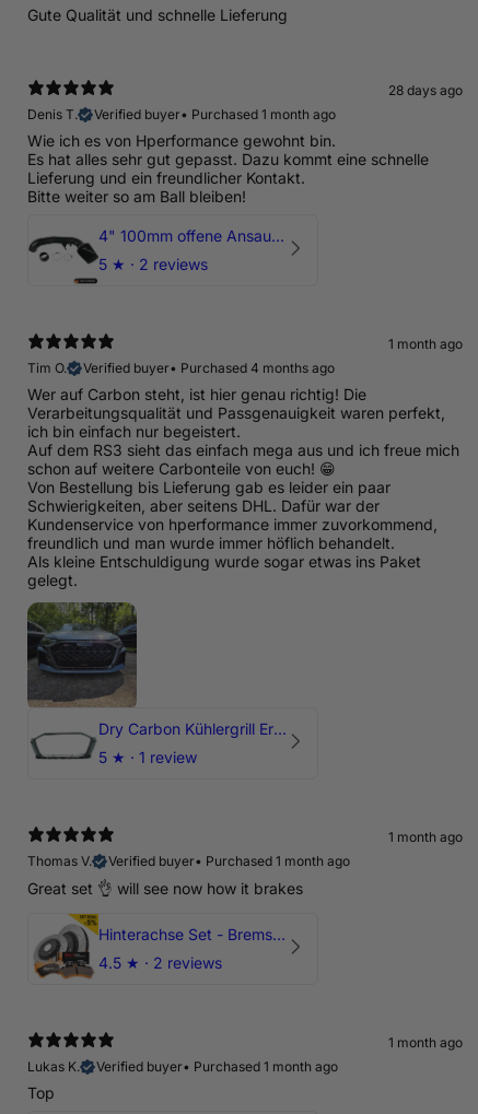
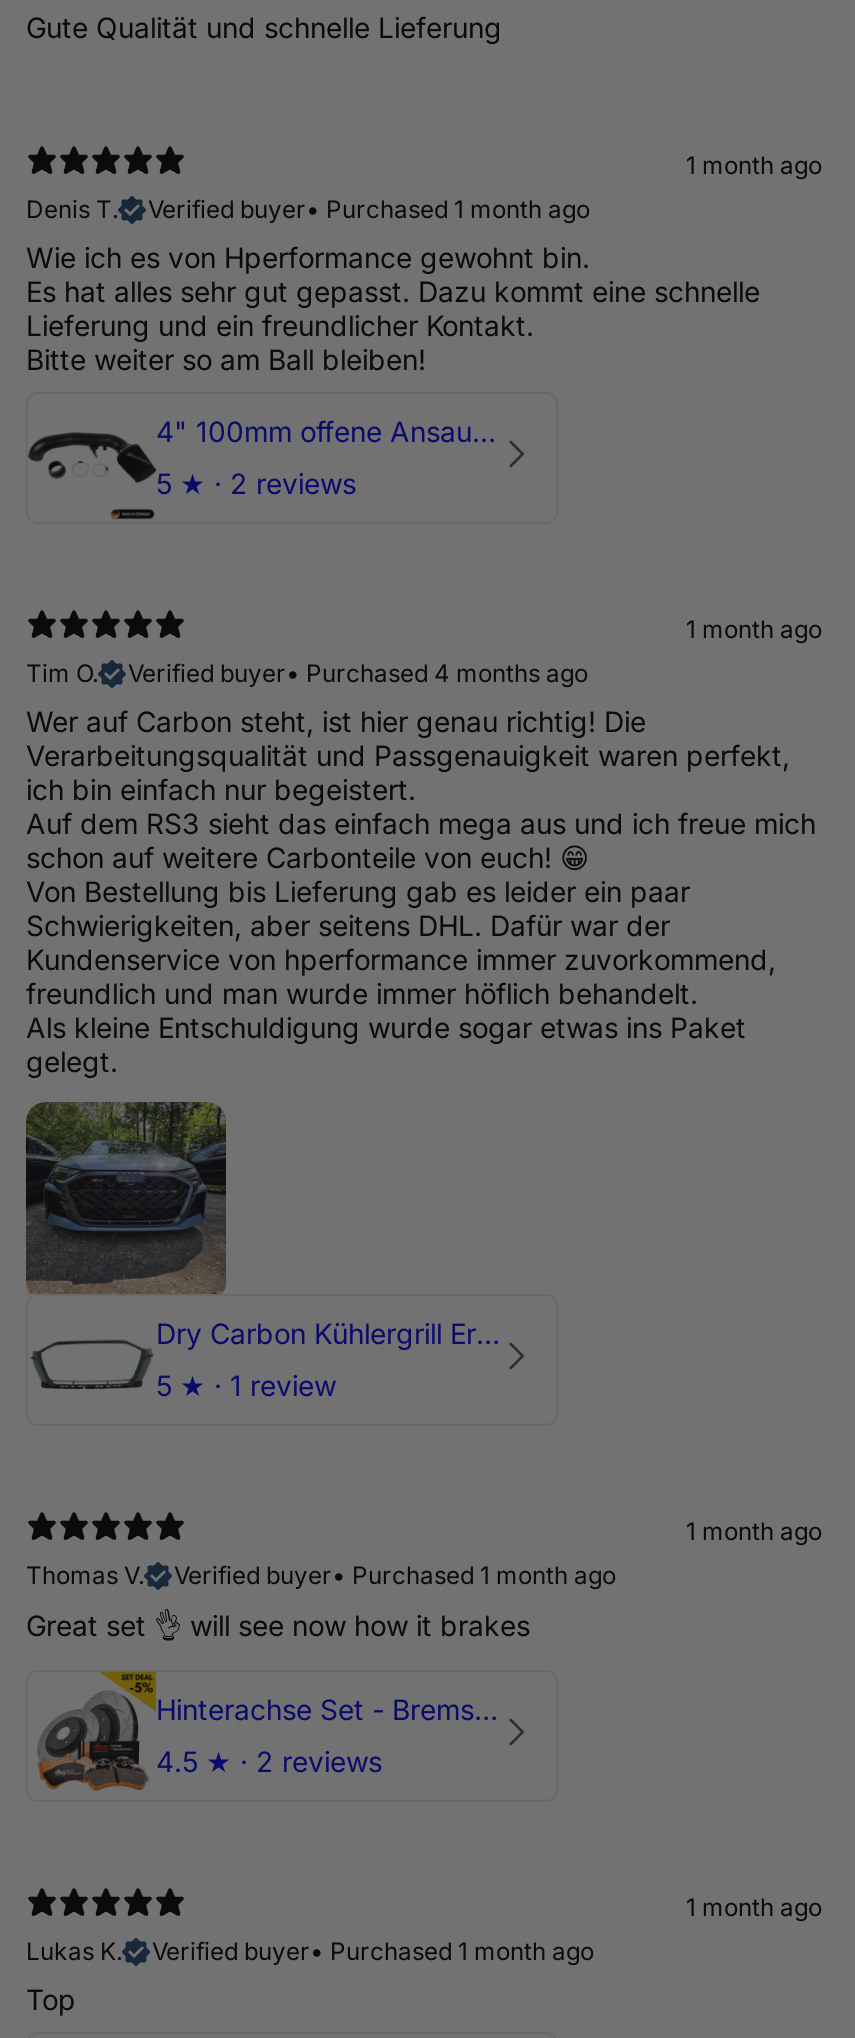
- 28 days ago
+ 1 month ago
